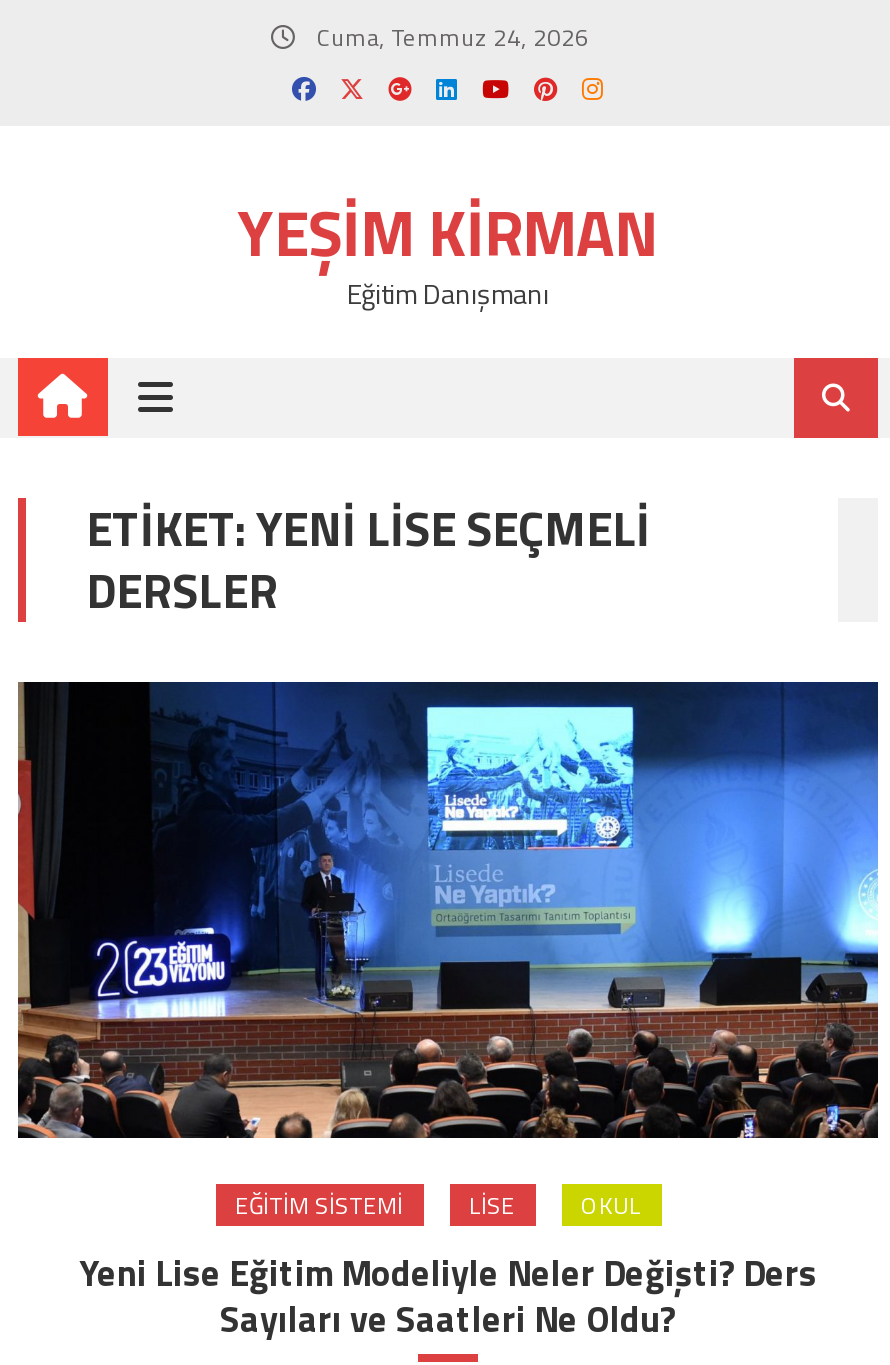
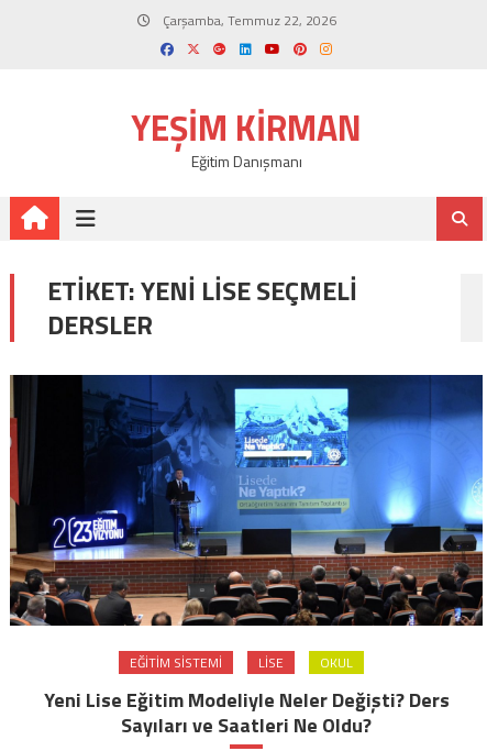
- Cuma, Temmuz 24, 2026
+ Çarşamba, Temmuz 22, 2026
